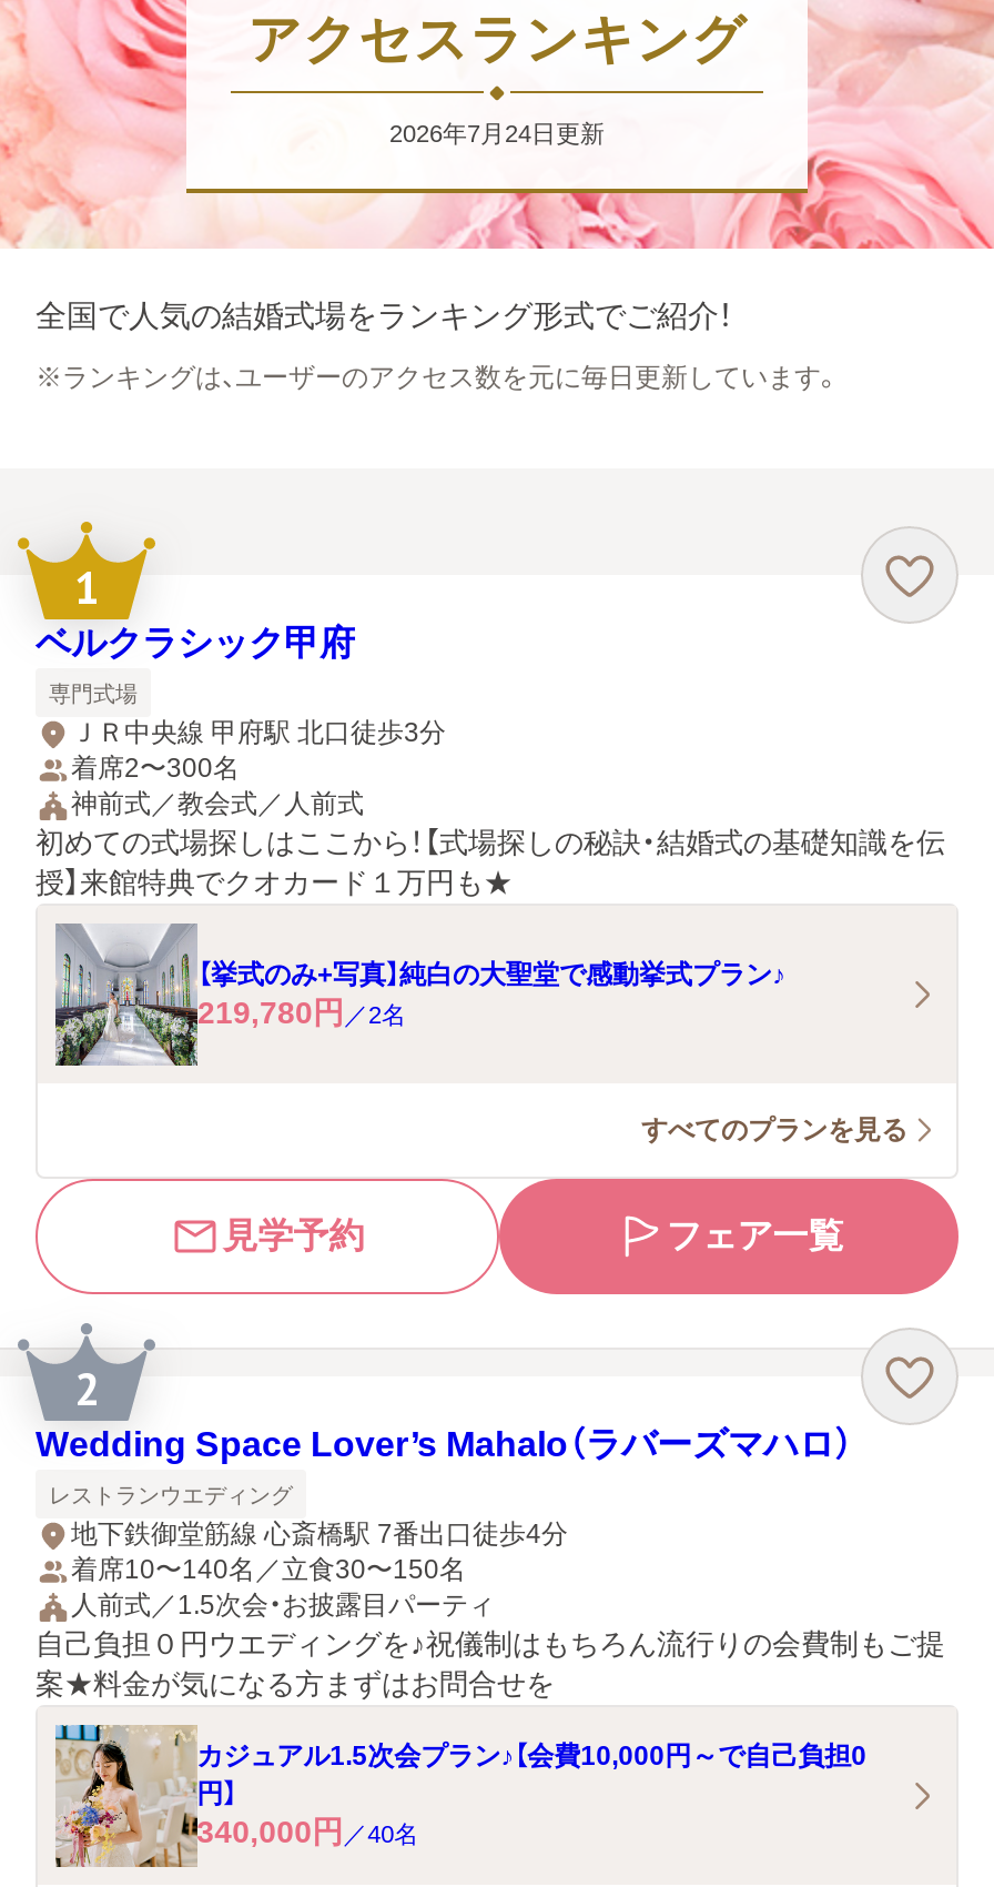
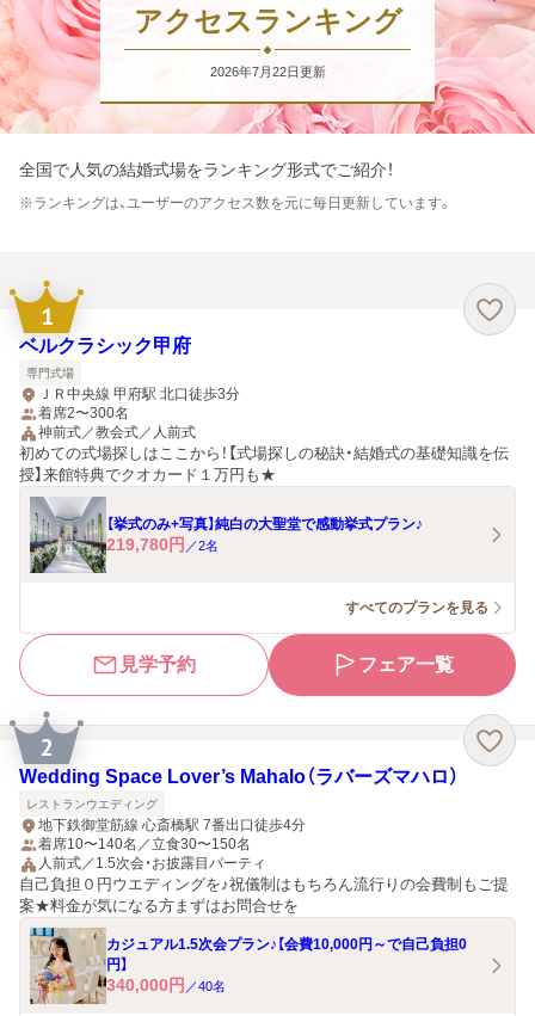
- 2026年7月24日更新
+ 2026年7月22日更新
